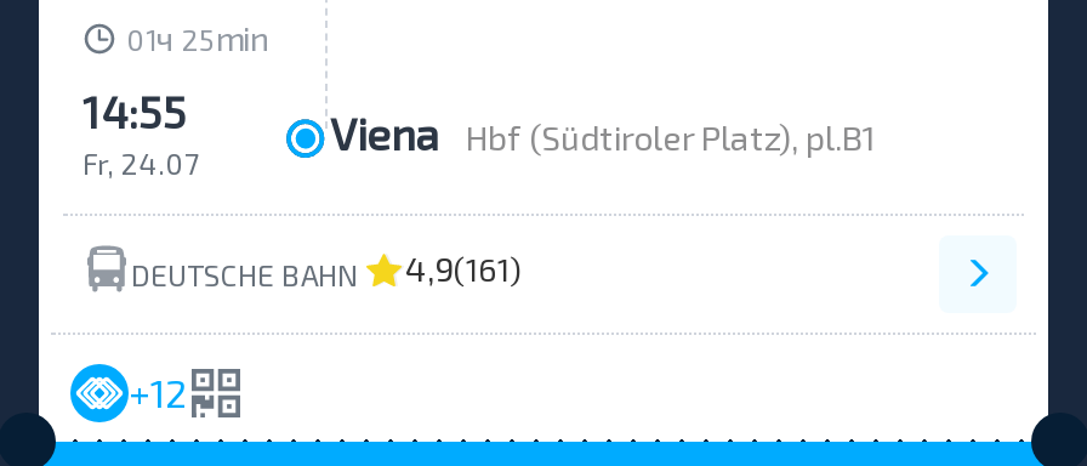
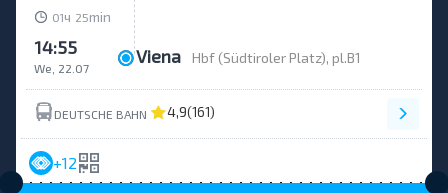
- Fr, 24.07
+ We, 22.07
